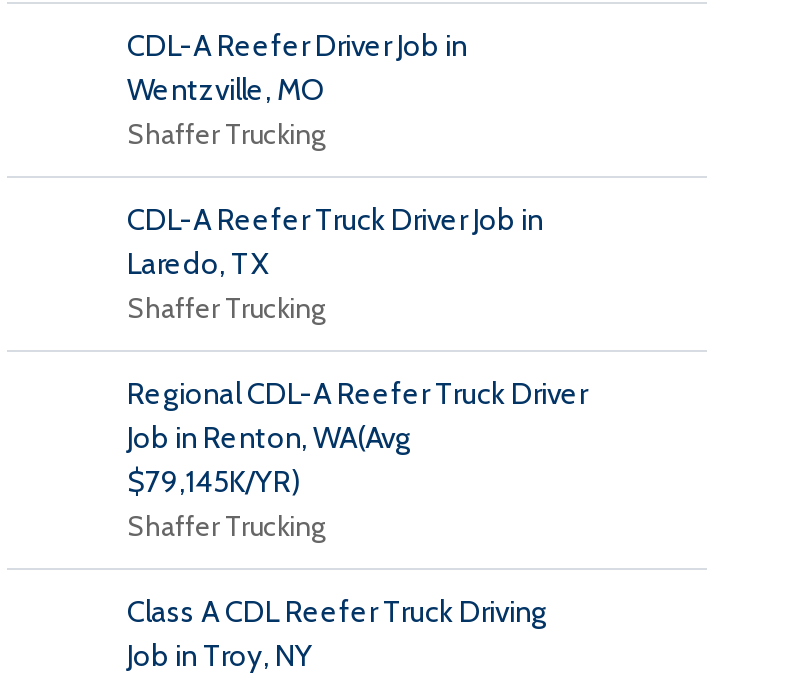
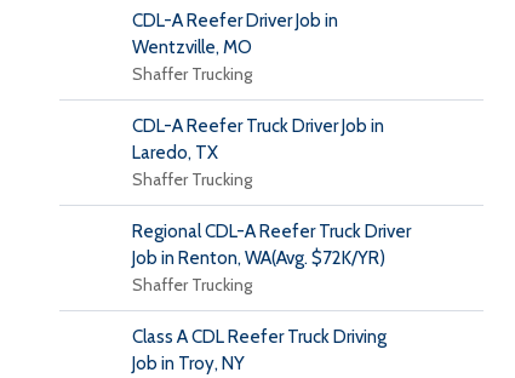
- Job in Renton, WA(Avg
- $79,145K/YR)
+ Job in Renton, WA(Avg. $72K/YR)
